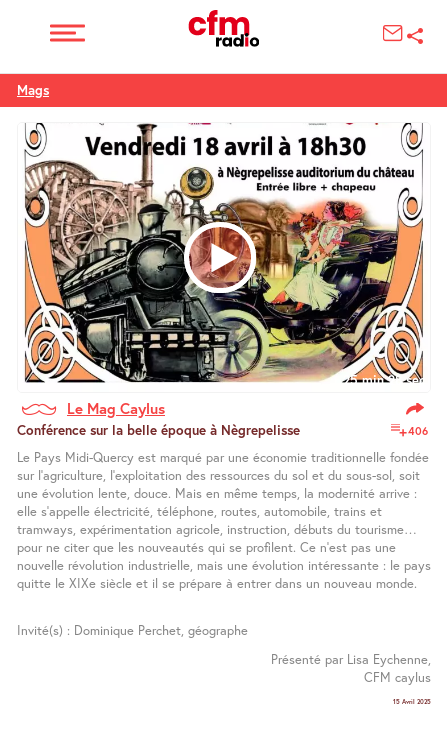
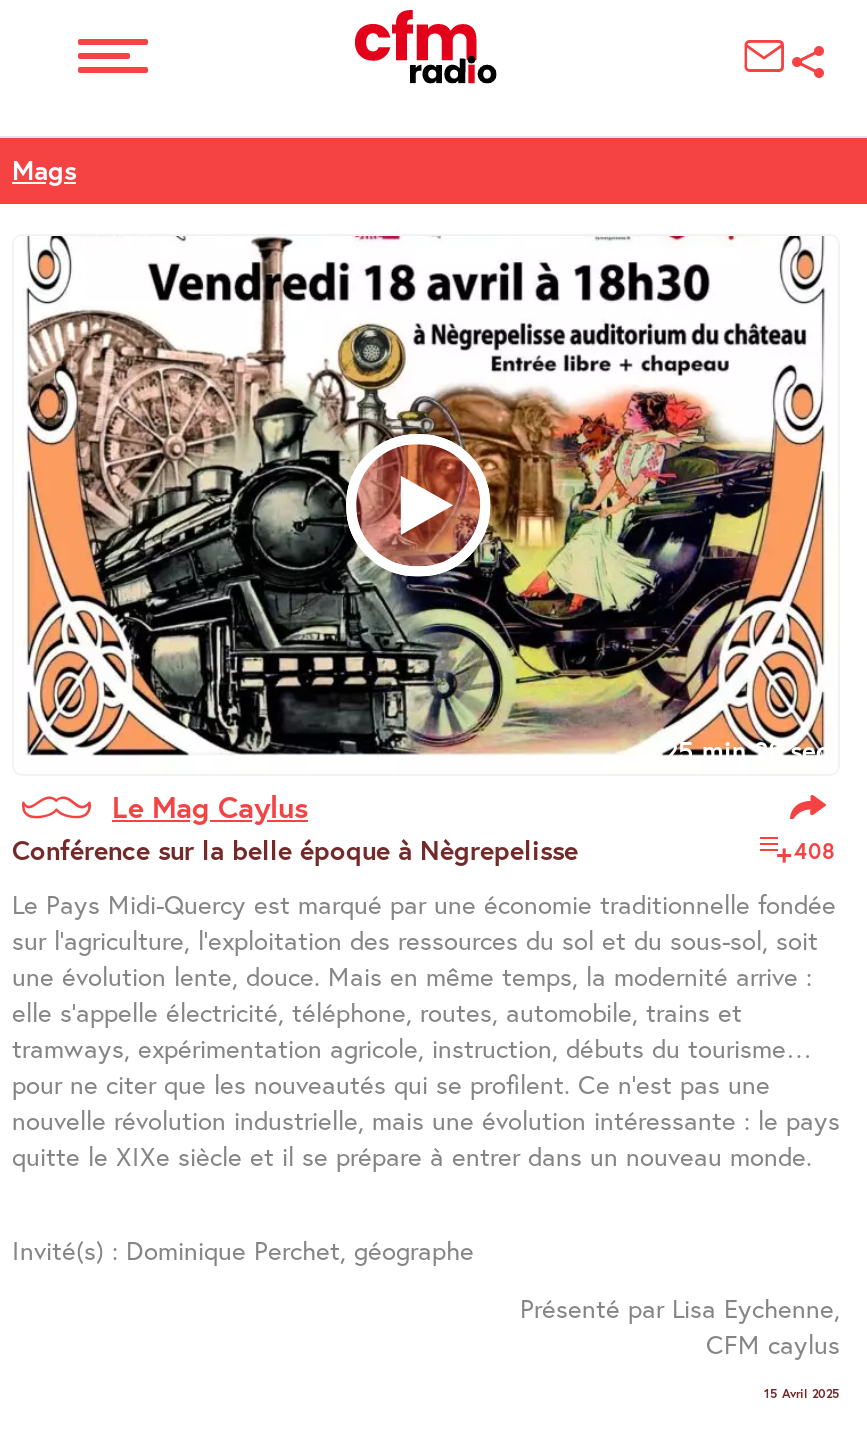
- 406
+ 408
